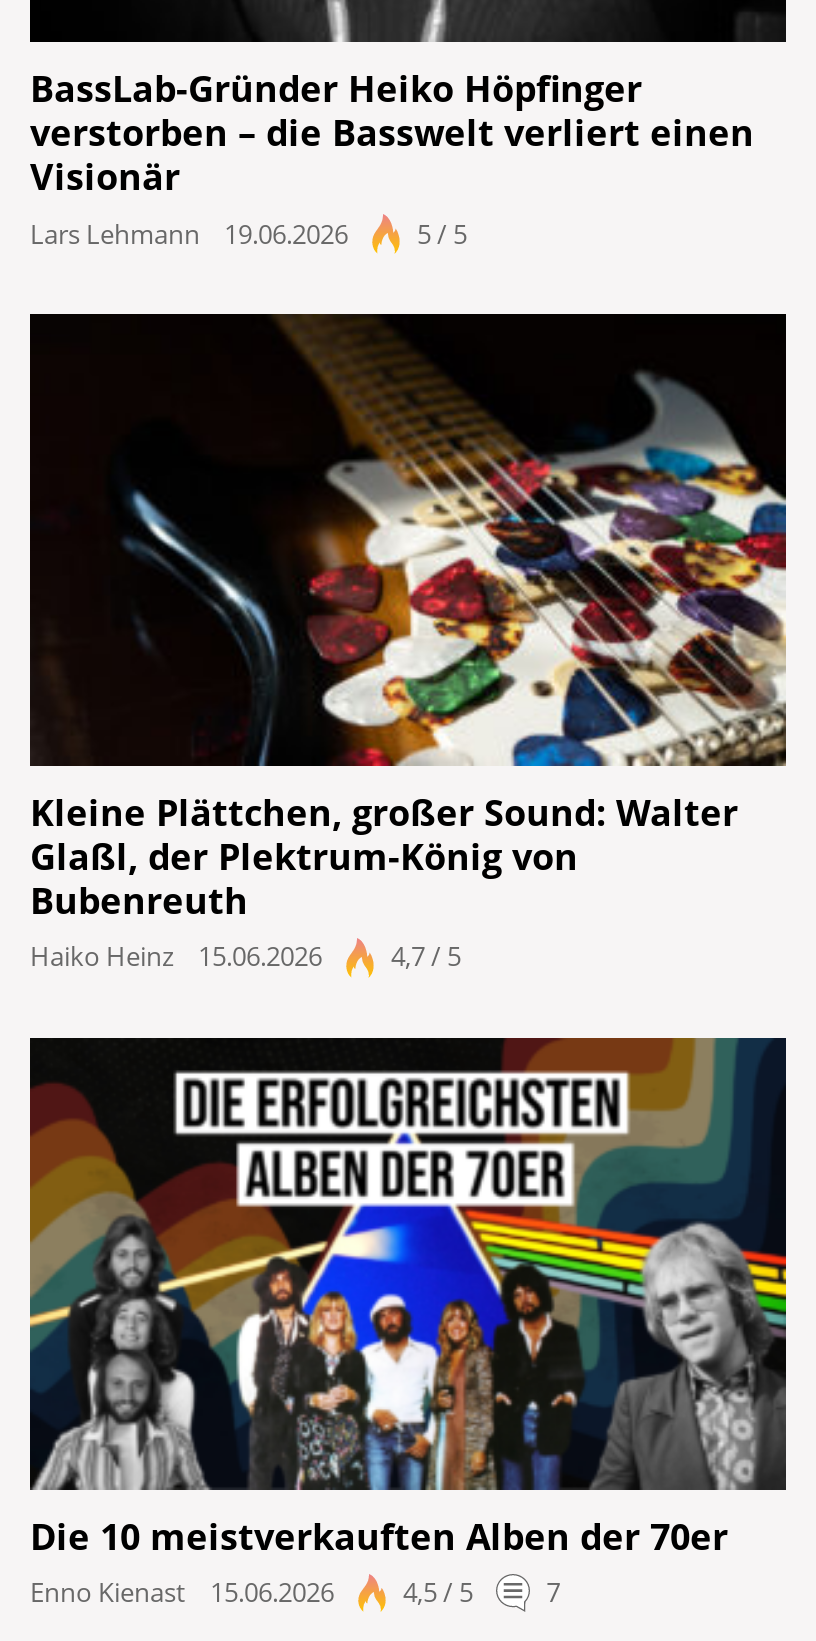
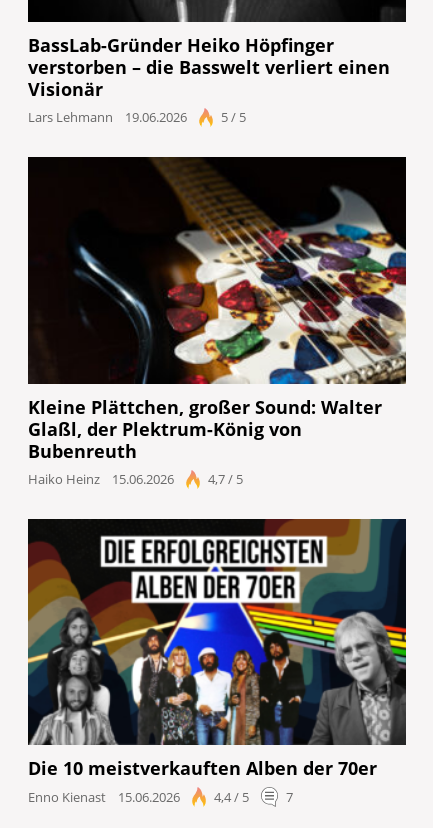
- Enno Kienast 15.06.2026 4,5 / 5
+ Enno Kienast 15.06.2026 4,4 / 5
